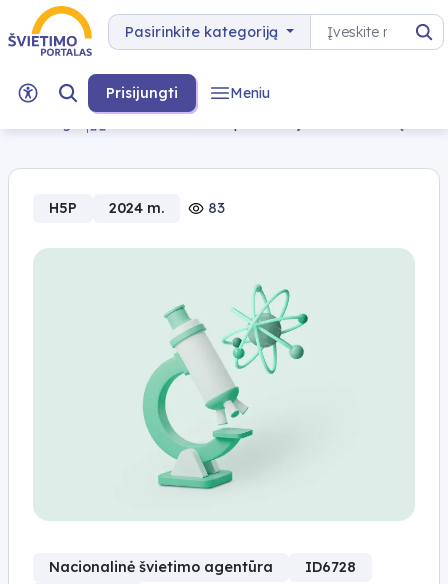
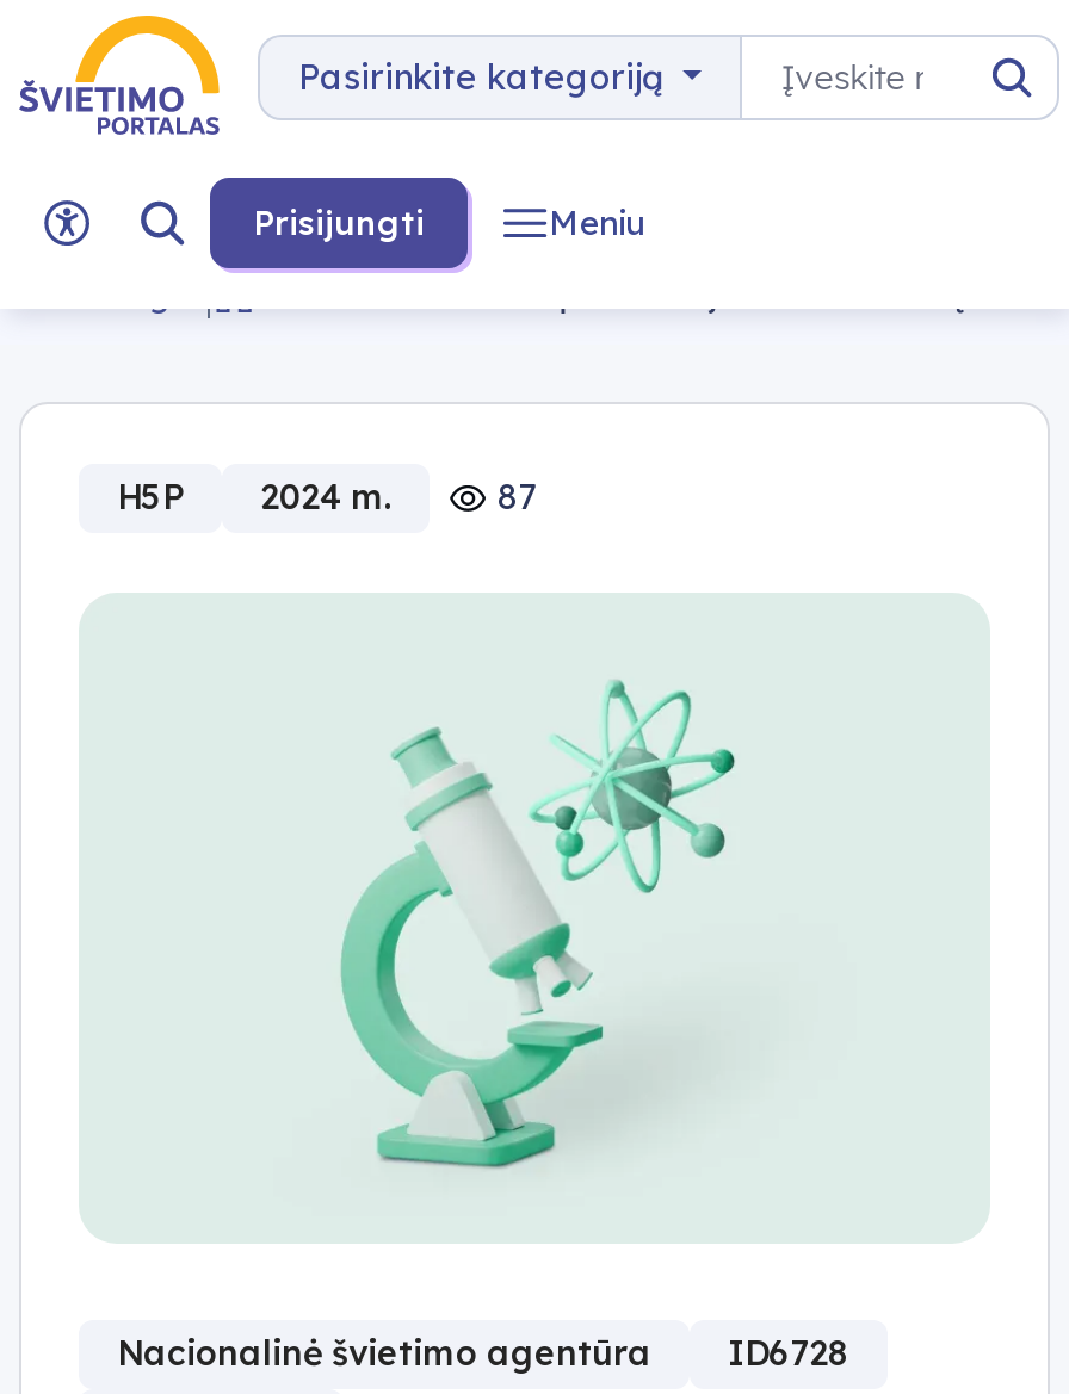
- 83
+ 87
